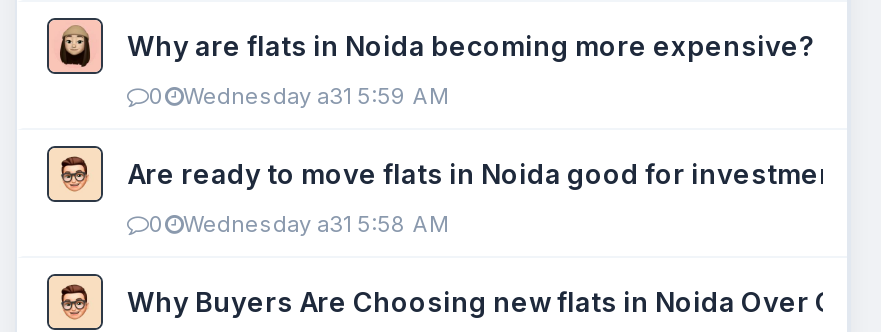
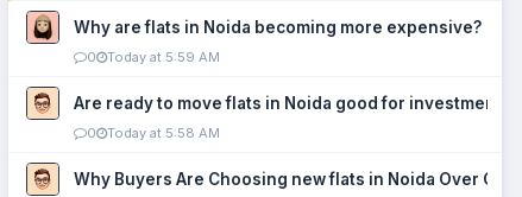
- Wednesday a31 5:59 AM
+ Today at 5:59 AM

- Wednesday a31 5:58 AM
+ Today at 5:58 AM
